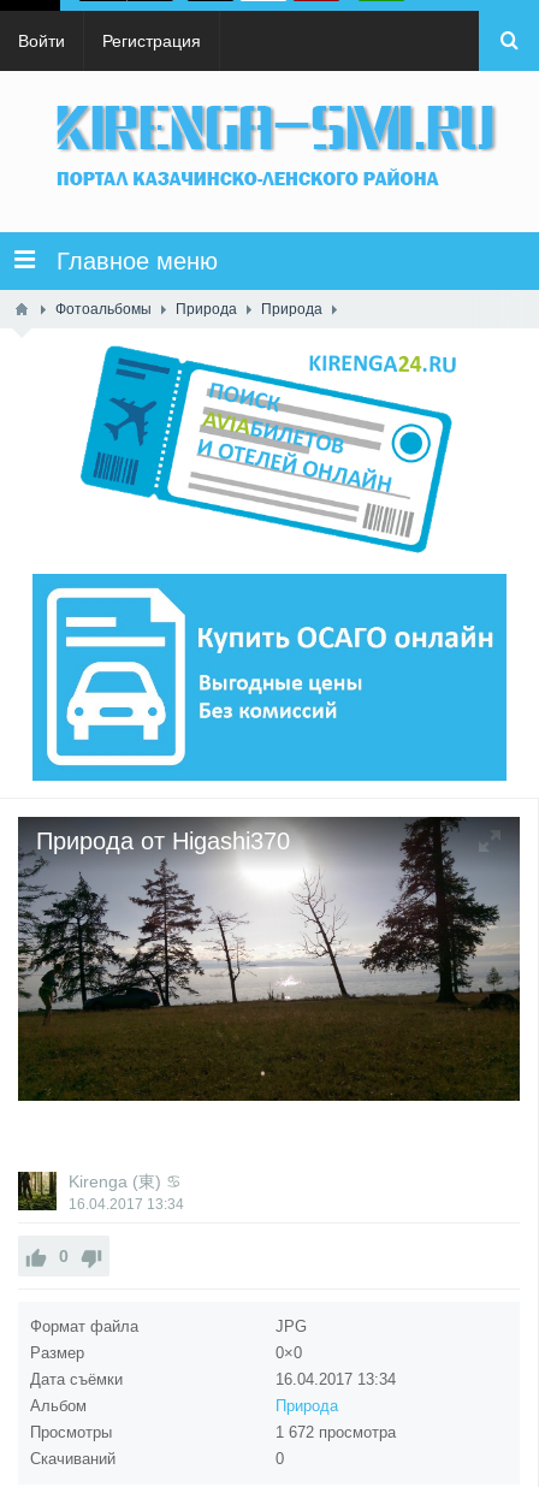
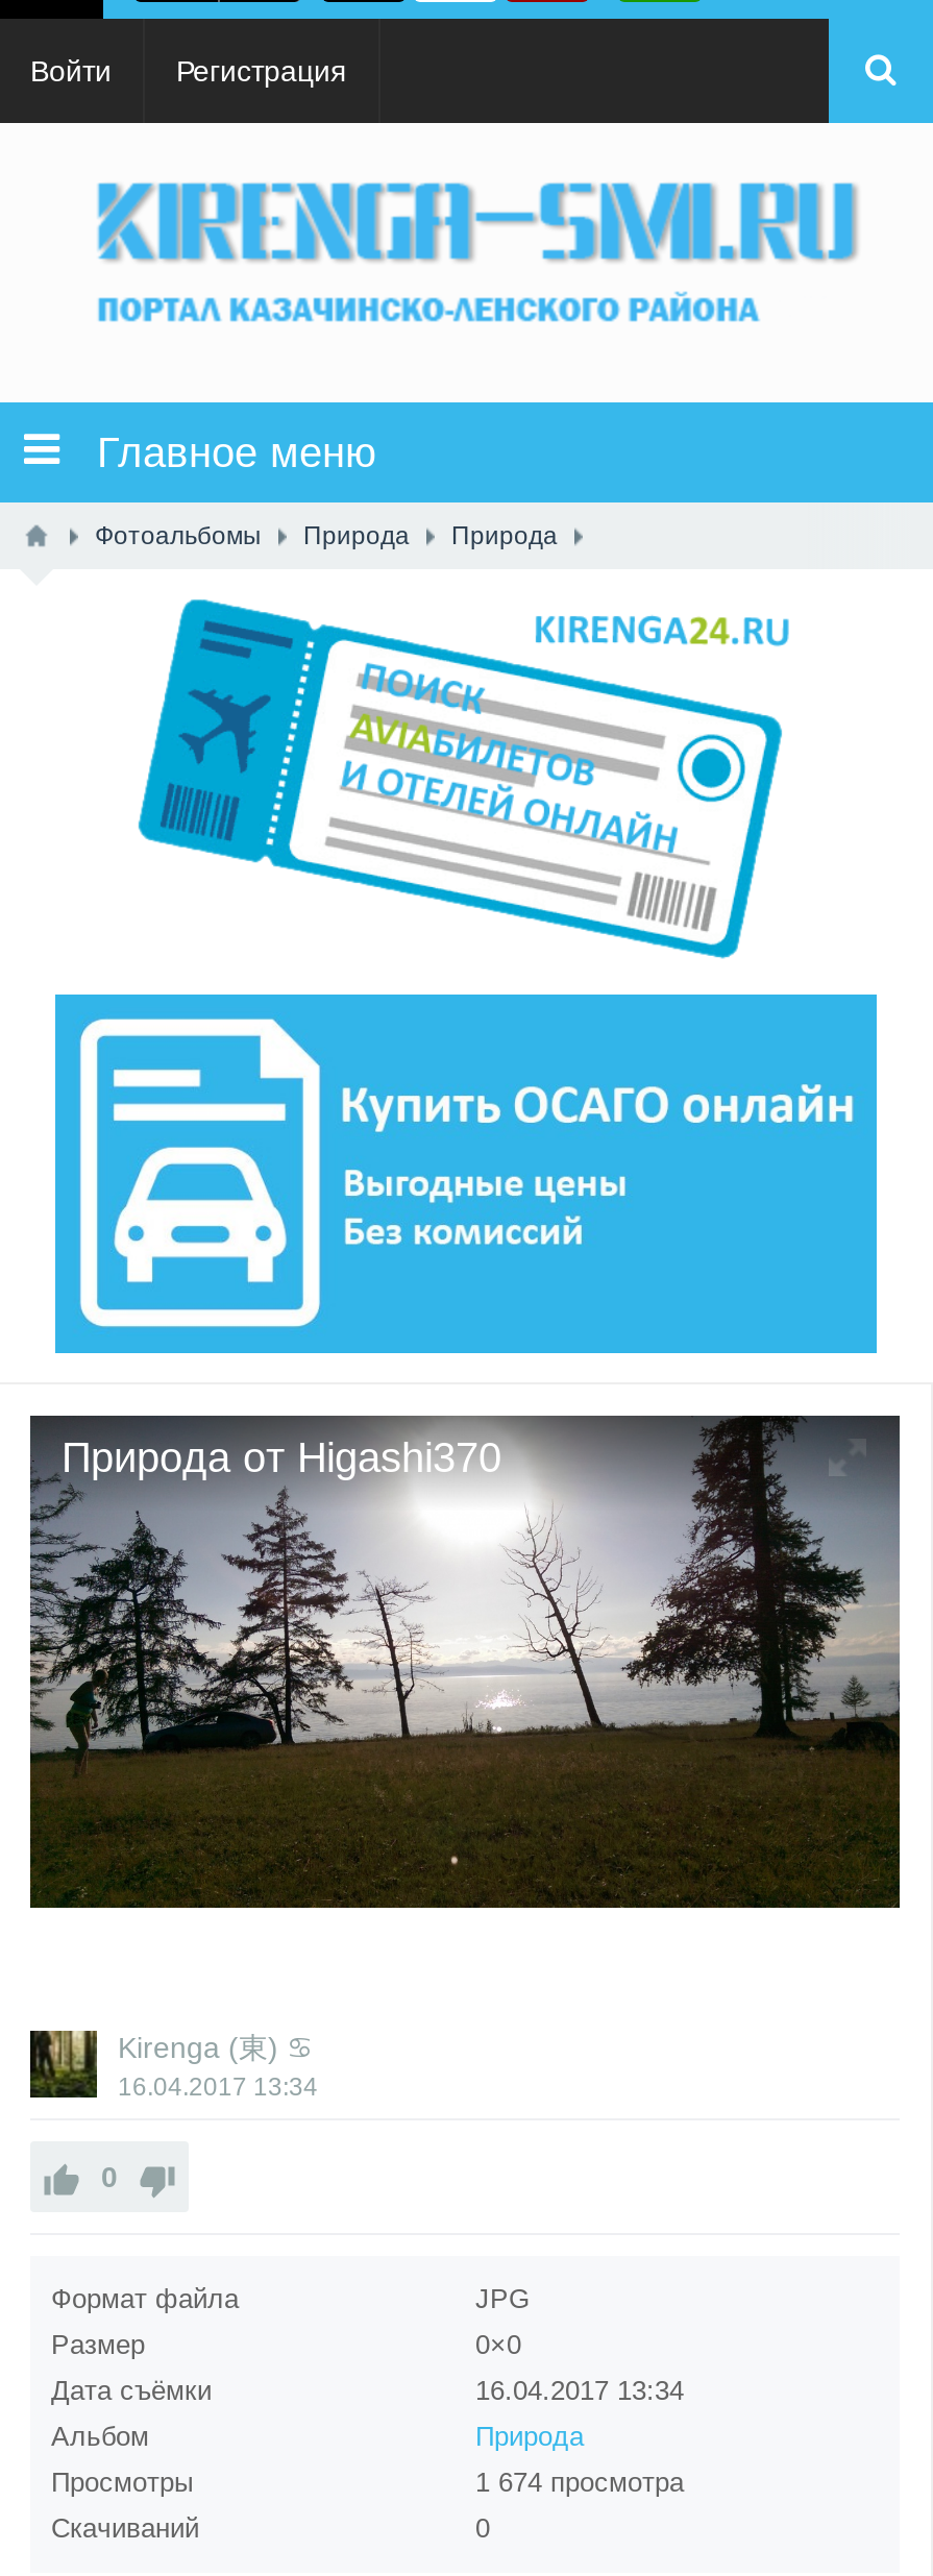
- 1 672 просмотра
+ 1 674 просмотра
